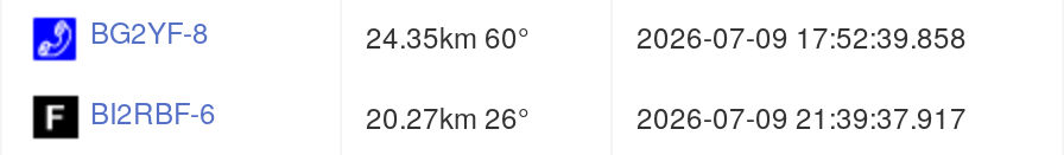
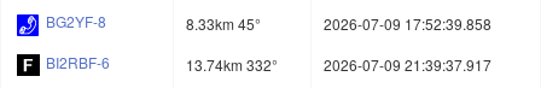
- 24.35km 60°
+ 8.33km 45°

- 20.27km 26°
+ 13.74km 332°
